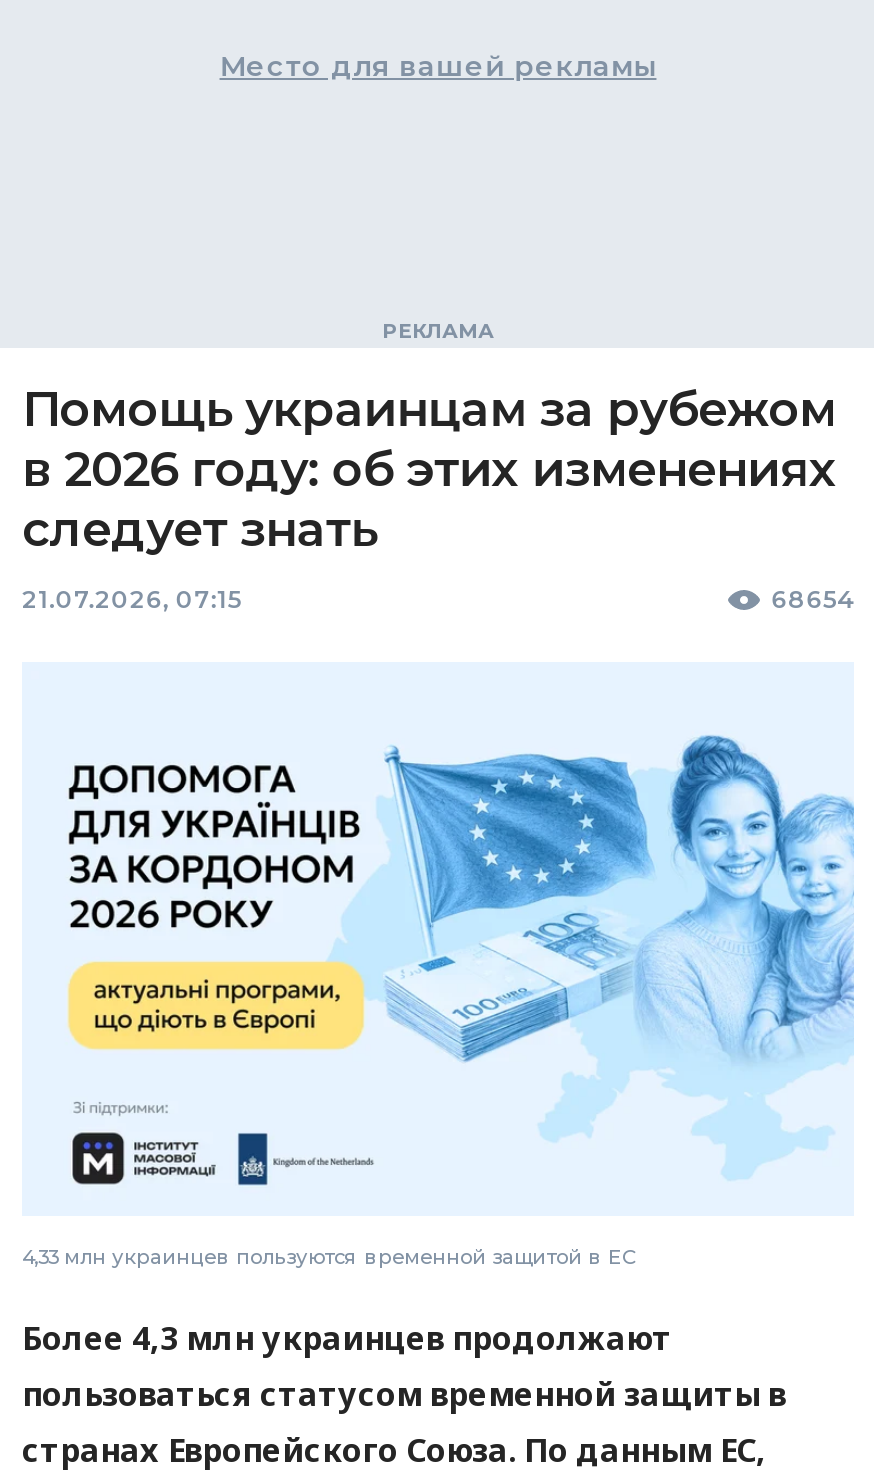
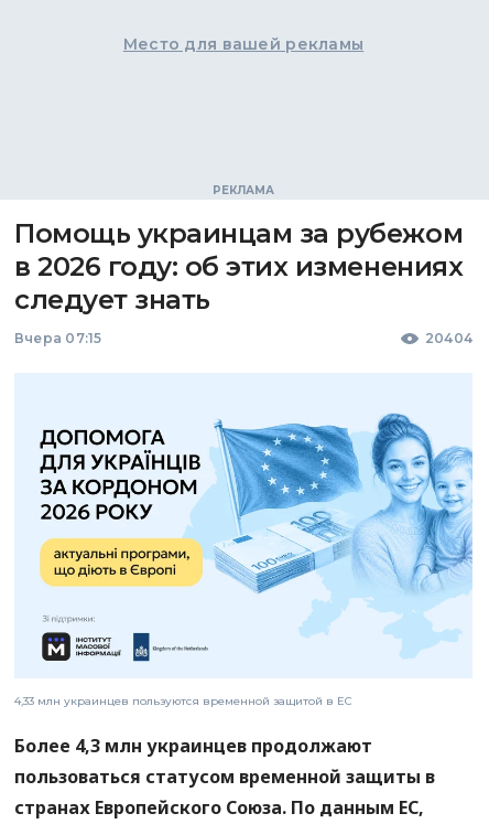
- 21.07.2026, 07:15
- 68654
+ Вчера 07:15
+ 20404
